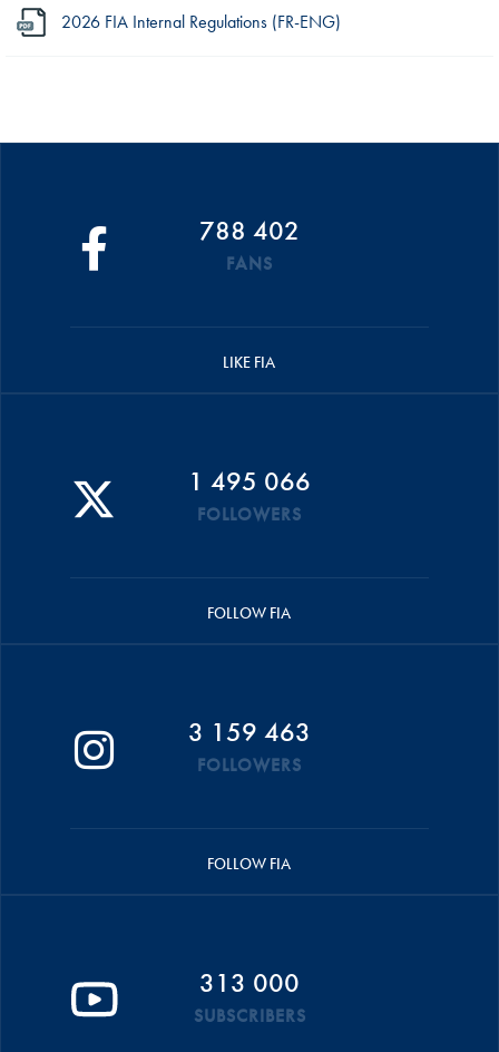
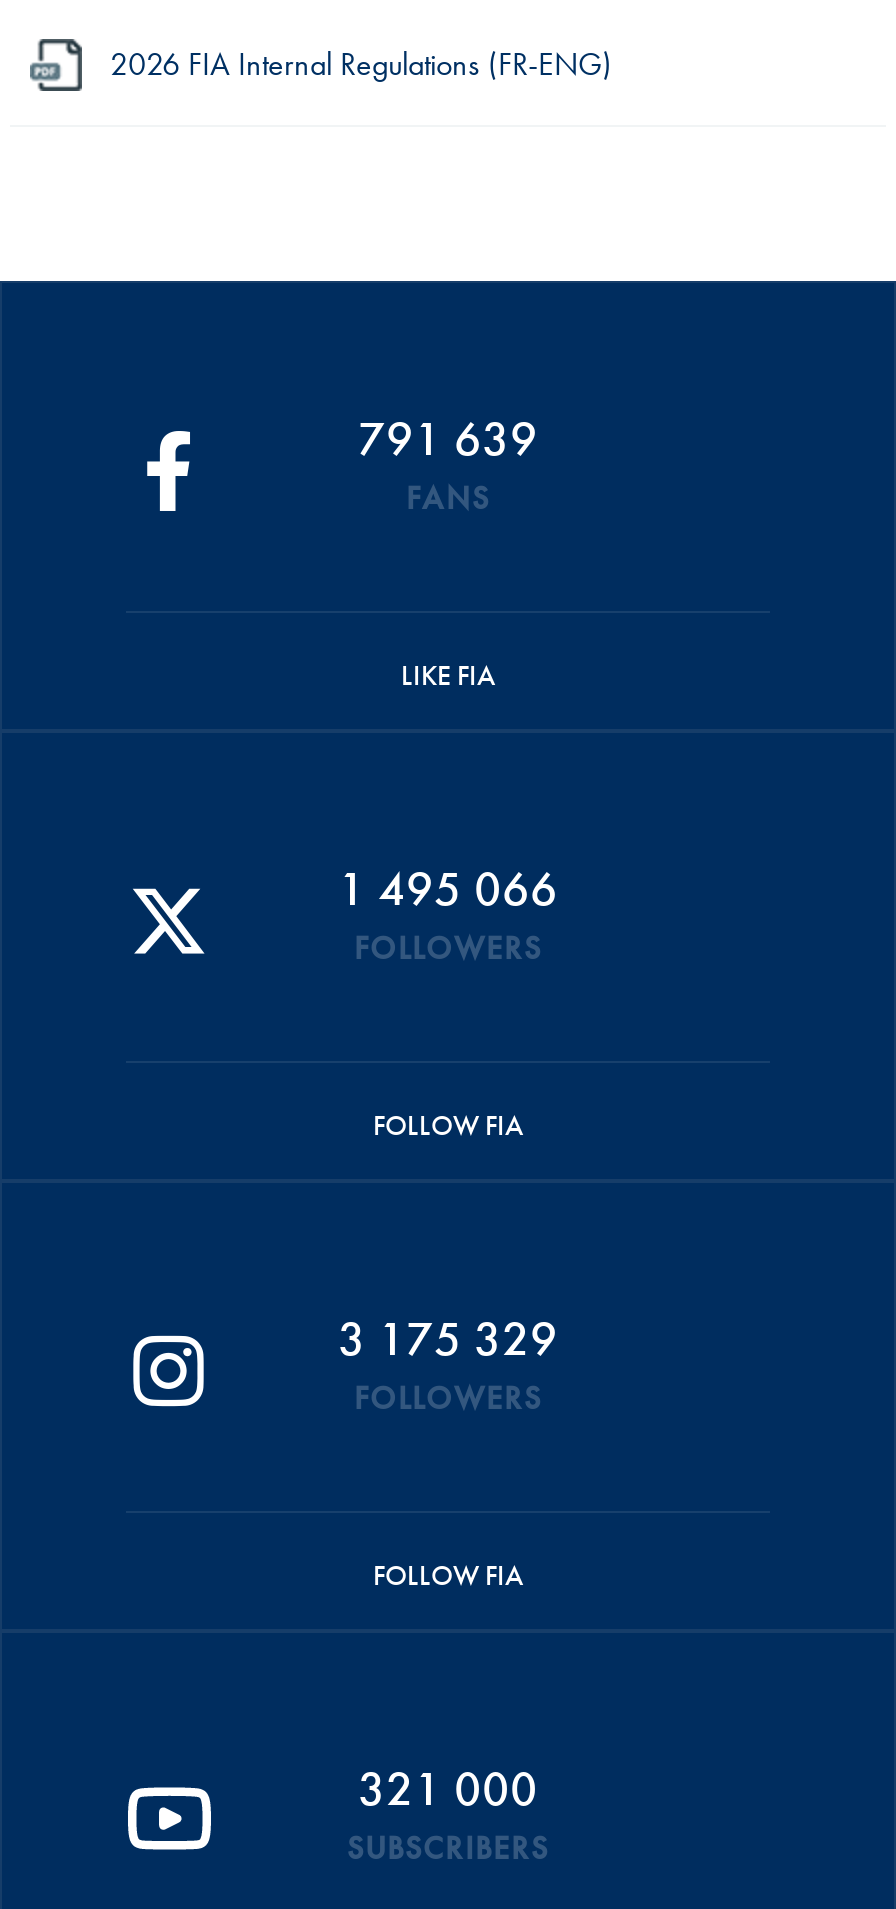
- 788 402
+ 791 639

- 3 159 463
+ 3 175 329

- 313 000
+ 321 000
